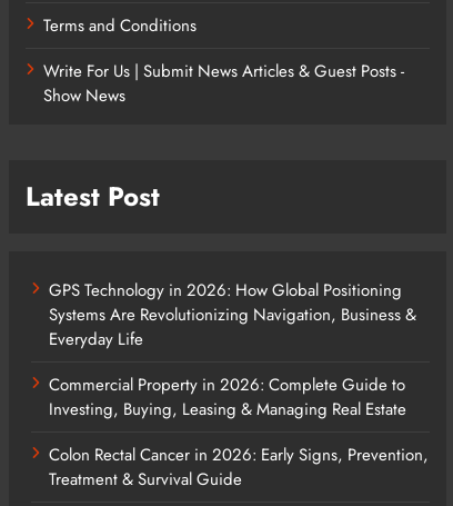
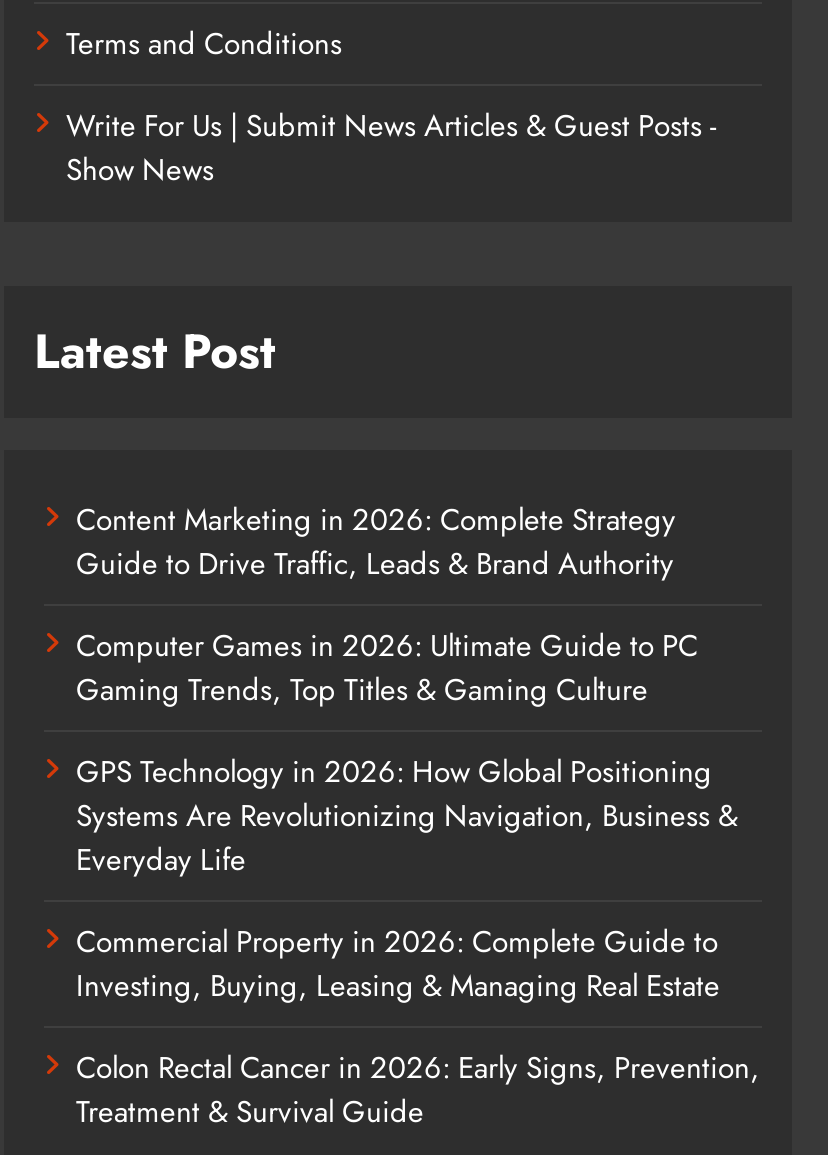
+ Content Marketing in 2026: Complete Strategy
+ Guide to Drive Traffic, Leads & Brand Authority
+ Computer Games in 2026: Ultimate Guide to PC
+ Gaming Trends, Top Titles & Gaming Culture
